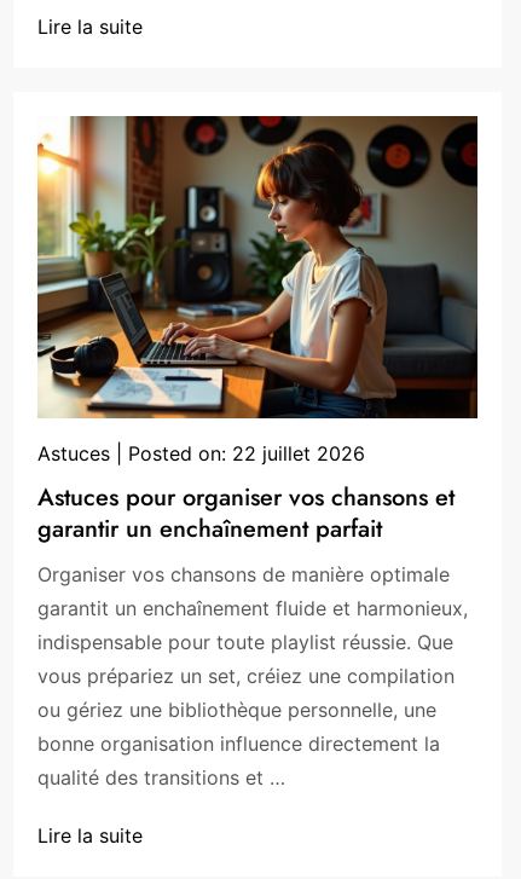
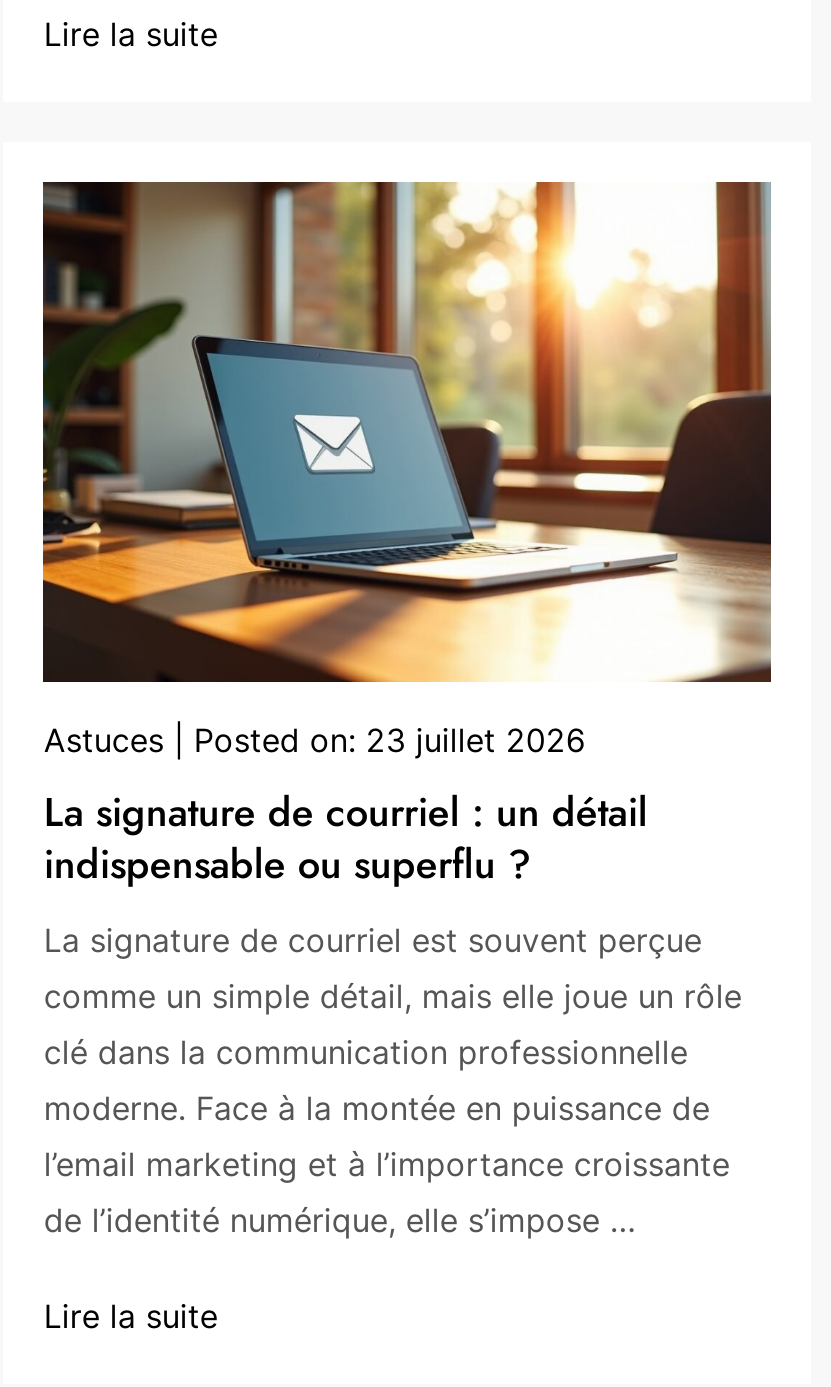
- [image]
- Posted on: 22 juillet 2026
- Astuces pour organiser vos chansons et
- garantir un enchaînement parfait
- Organiser vos chansons de manière optimale
- garantit un enchaînement fluide et harmonieux,
- indispensable pour toute playlist réussie. Que
- vous prépariez un set, créiez une compilation
- ou gériez une bibliothèque personnelle, une
- bonne organisation influence directement la
- qualité des transitions et …
+ [image]
+ Posted on: 23 juillet 2026
+ La signature de courriel : un détail
+ indispensable ou superflu ?
+ La signature de courriel est souvent perçue
+ comme un simple détail, mais elle joue un rôle
+ clé dans la communication professionnelle
+ moderne. Face à la montée en puissance de
+ l’email marketing et à l’importance croissante
+ de l’identité numérique, elle s’impose …
